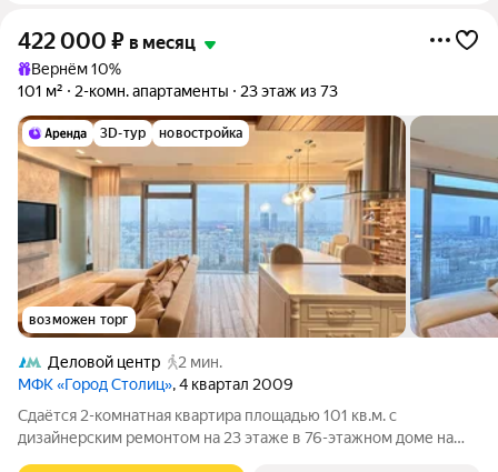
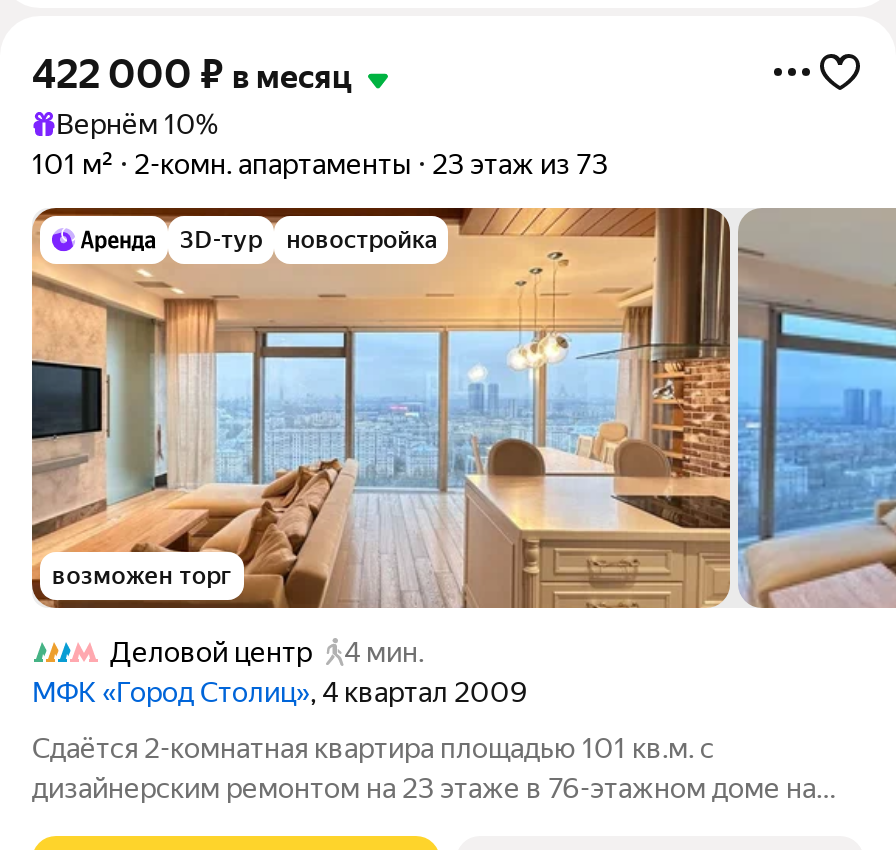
- Деловой центр 2 мин.
+ Деловой центр 4 мин.
